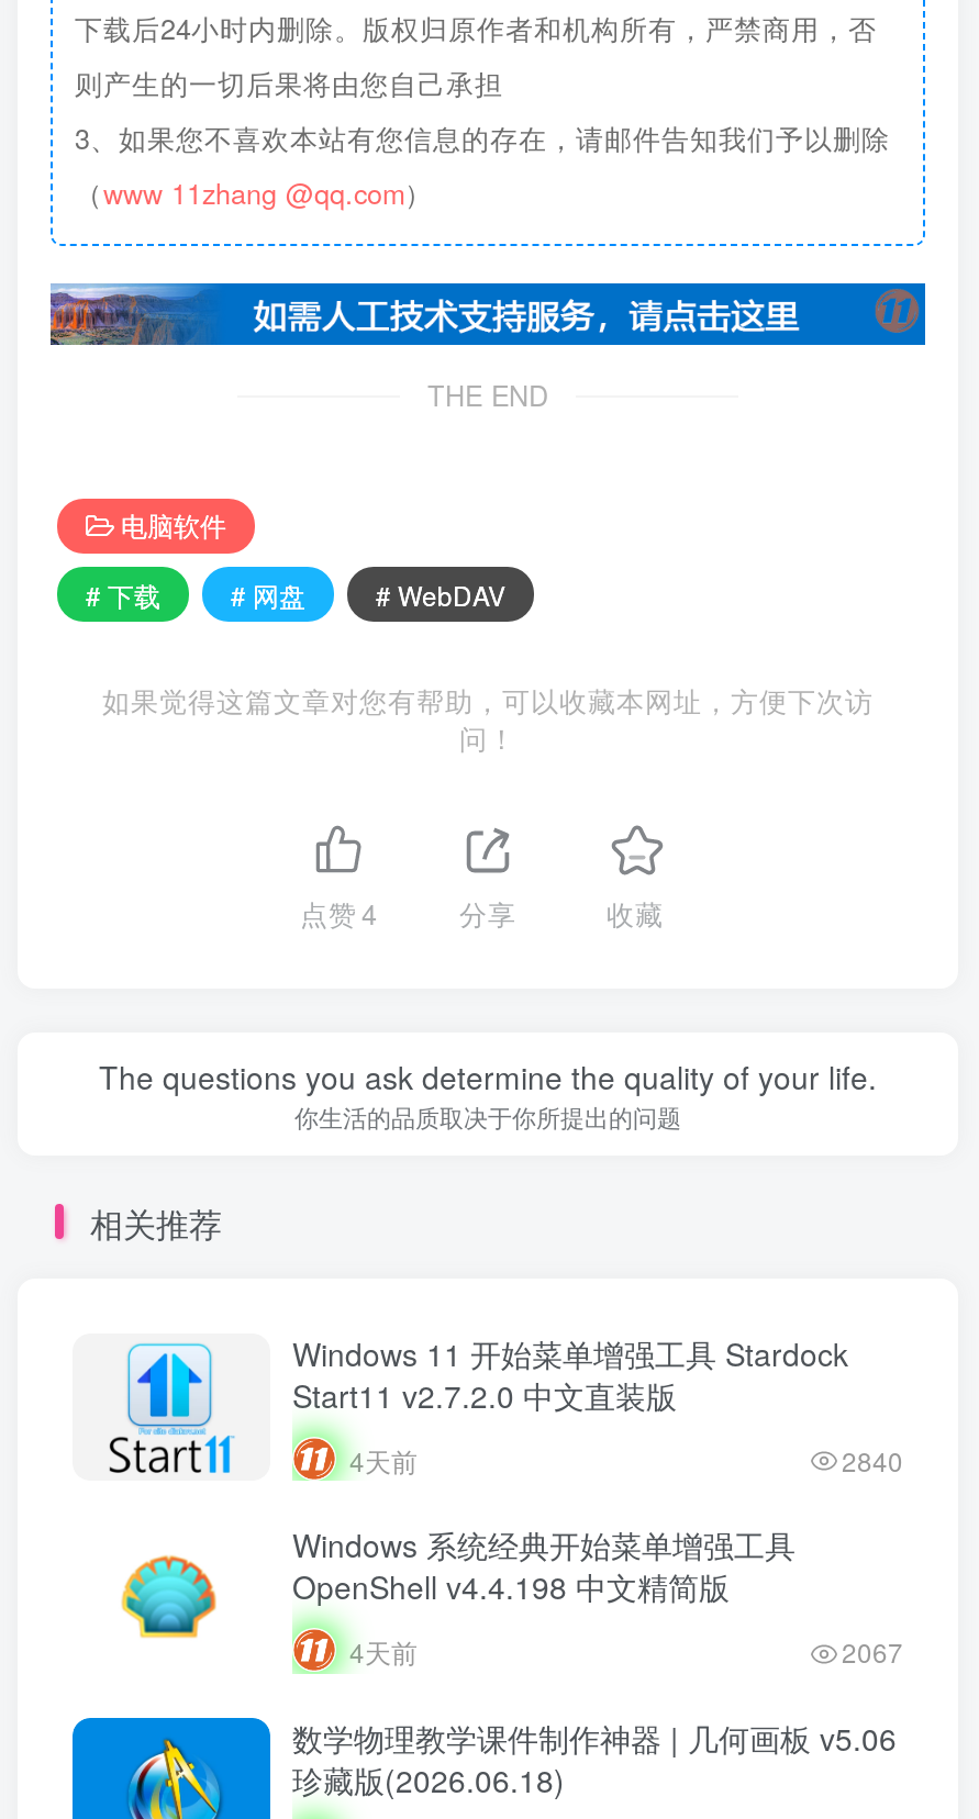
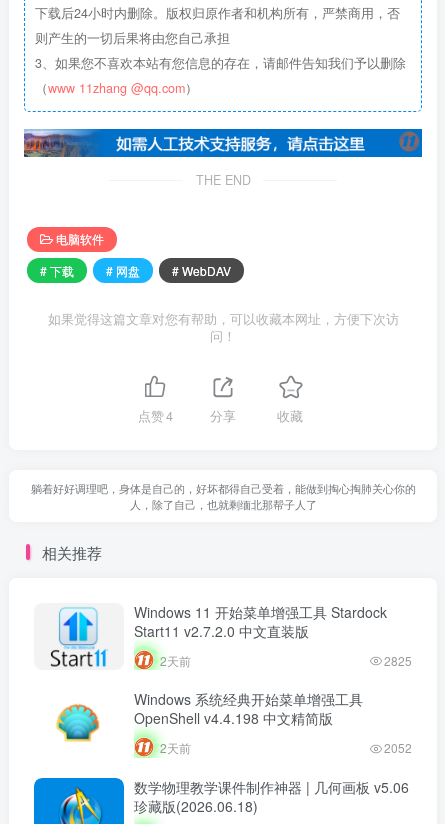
- The questions you ask determine the quality of your life.
- 你生活的品质取决于你所提出的问题
+ 躺着好好调理吧，身体是自己的，好坏都得自己受着，能做到掏心掏肺关心你的
+ 人，除了自己，也就剩缅北那帮子人了

- 4天前
+ 2天前

- 2840
+ 2825

- 4天前
+ 2天前

- 2067
+ 2052
